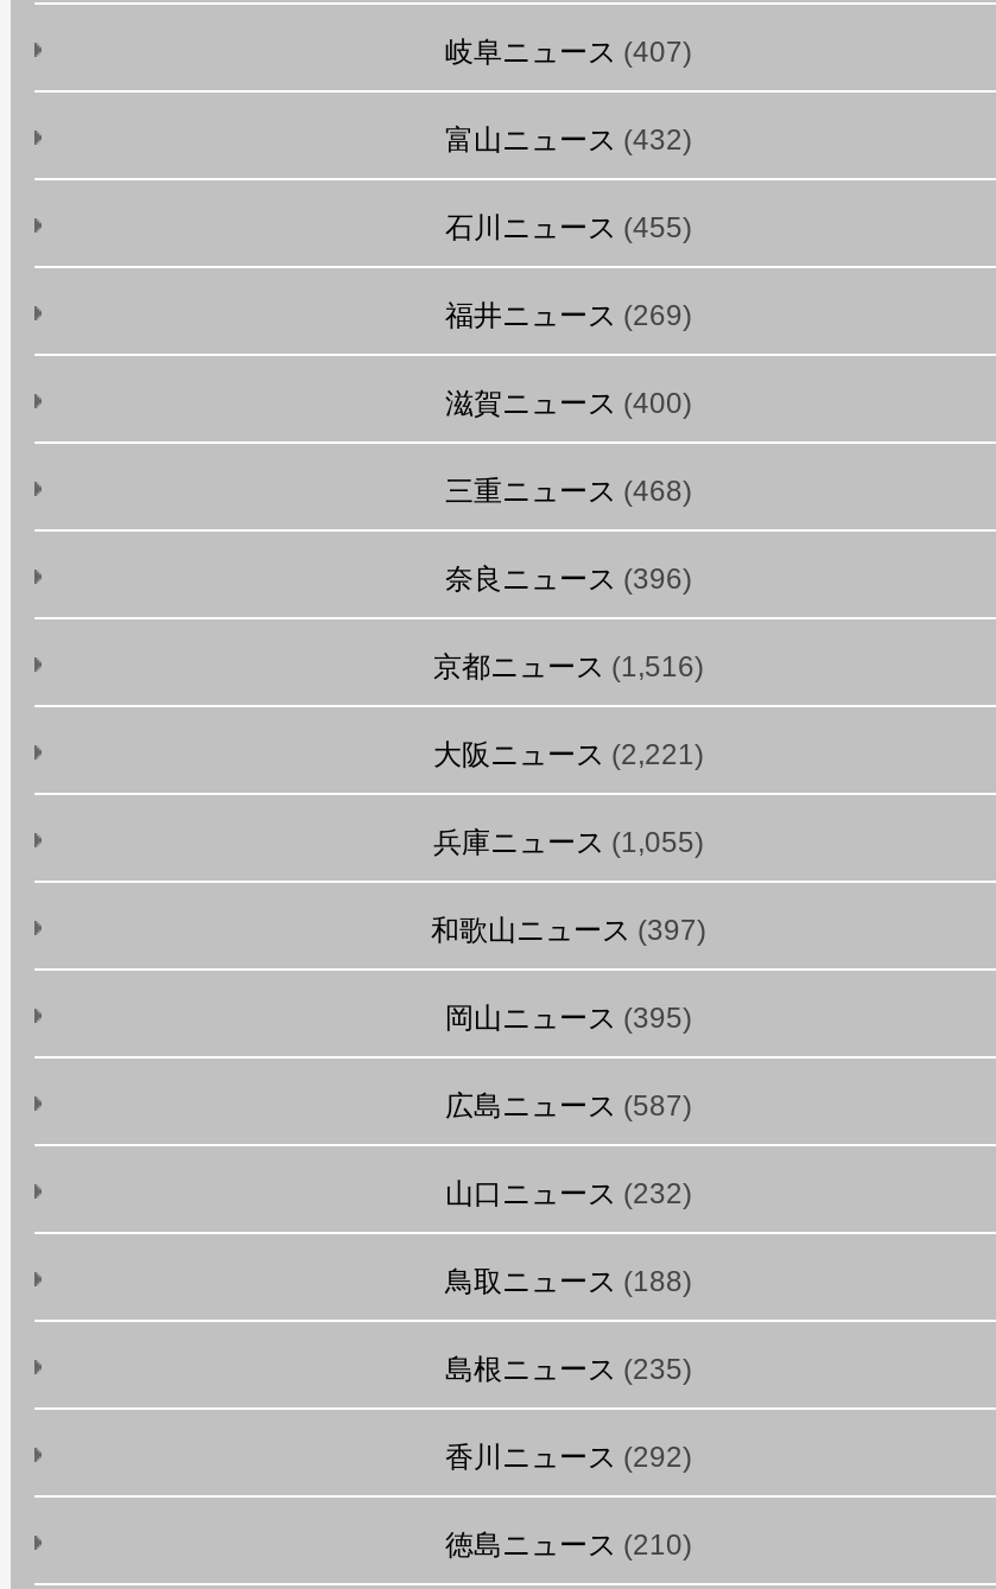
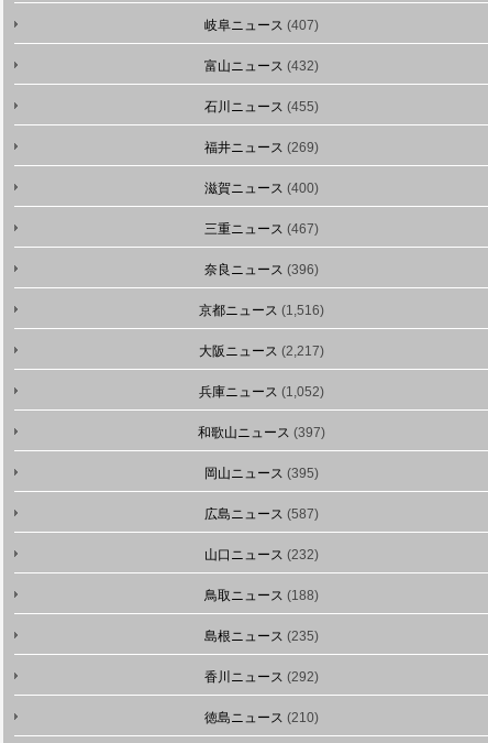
- 三重ニュース(468)
+ 三重ニュース(467)

- 大阪ニュース(2,221)
+ 大阪ニュース(2,217)

- 兵庫ニュース(1,055)
+ 兵庫ニュース(1,052)
